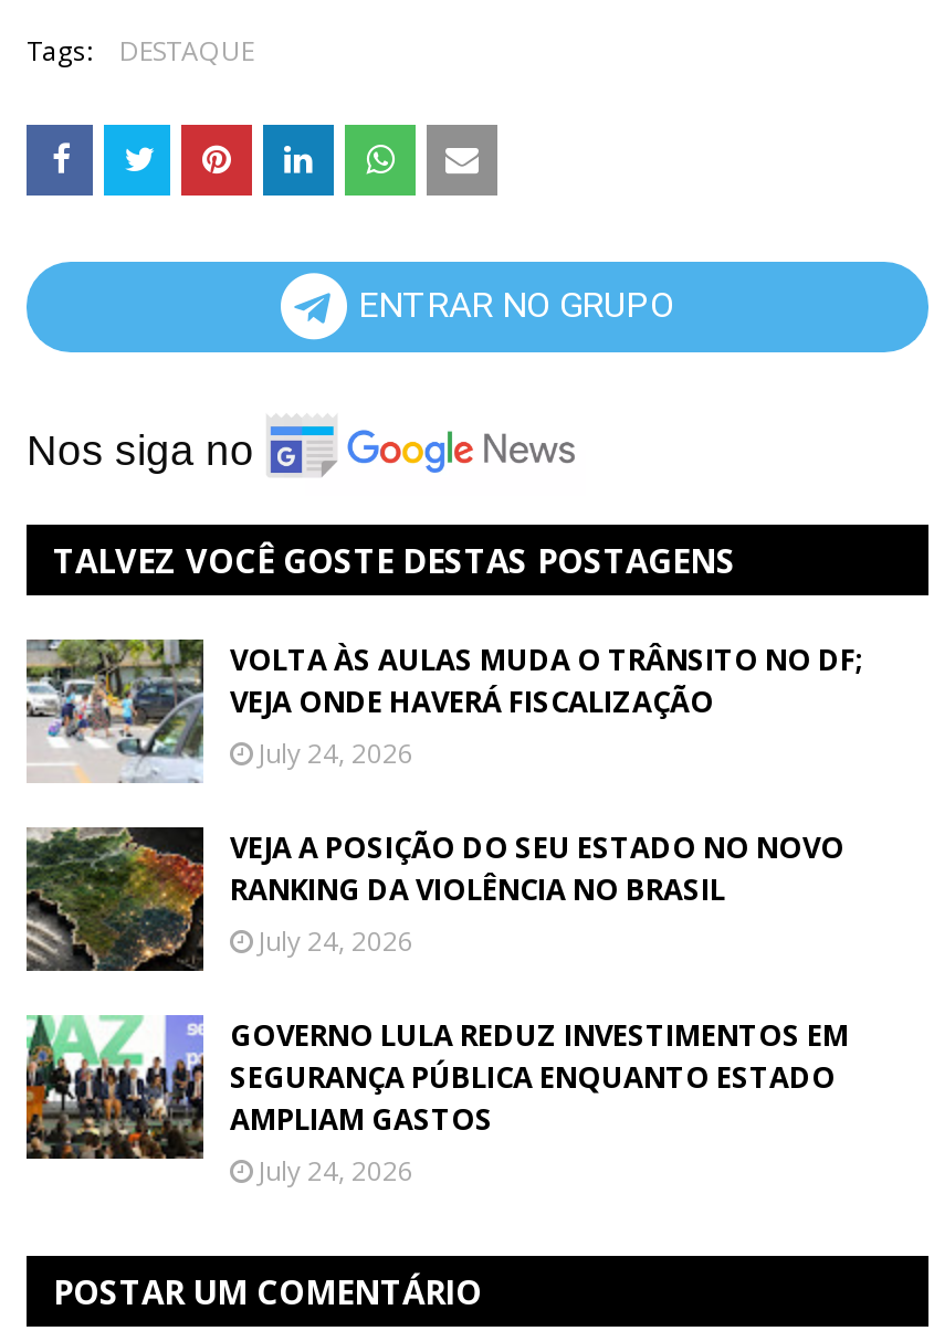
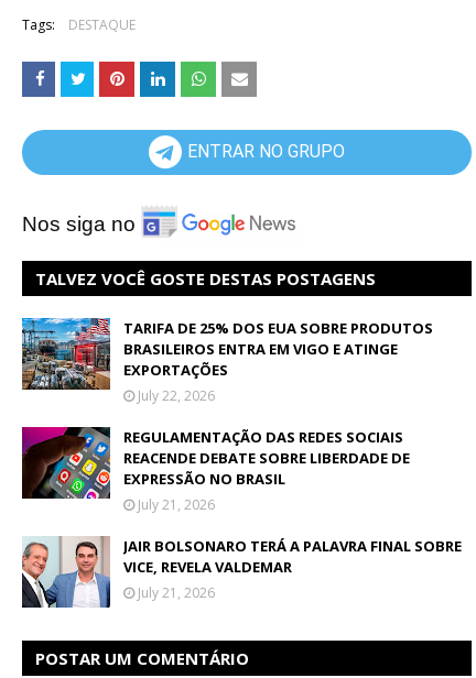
- [image]
- VOLTA ÀS AULAS MUDA O TRÂNSITO NO DF;
- VEJA ONDE HAVERÁ FISCALIZAÇÃO
- July 24, 2026
+ [image]
+ TARIFA DE 25% DOS EUA SOBRE PRODUTOS
+ BRASILEIROS ENTRA EM VIGO E ATINGE
+ EXPORTAÇÕES
+ July 22, 2026

- [image]
- VEJA A POSIÇÃO DO SEU ESTADO NO NOVO
- RANKING DA VIOLÊNCIA NO BRASIL
- July 24, 2026
+ [image]
+ REGULAMENTAÇÃO DAS REDES SOCIAIS
+ REACENDE DEBATE SOBRE LIBERDADE DE
+ EXPRESSÃO NO BRASIL
+ July 21, 2026

- [image]
- GOVERNO LULA REDUZ INVESTIMENTOS EM
- SEGURANÇA PÚBLICA ENQUANTO ESTADO
- AMPLIAM GASTOS
- July 24, 2026
+ [image]
+ JAIR BOLSONARO TERÁ A PALAVRA FINAL SOBRE
+ VICE, REVELA VALDEMAR
+ July 21, 2026
